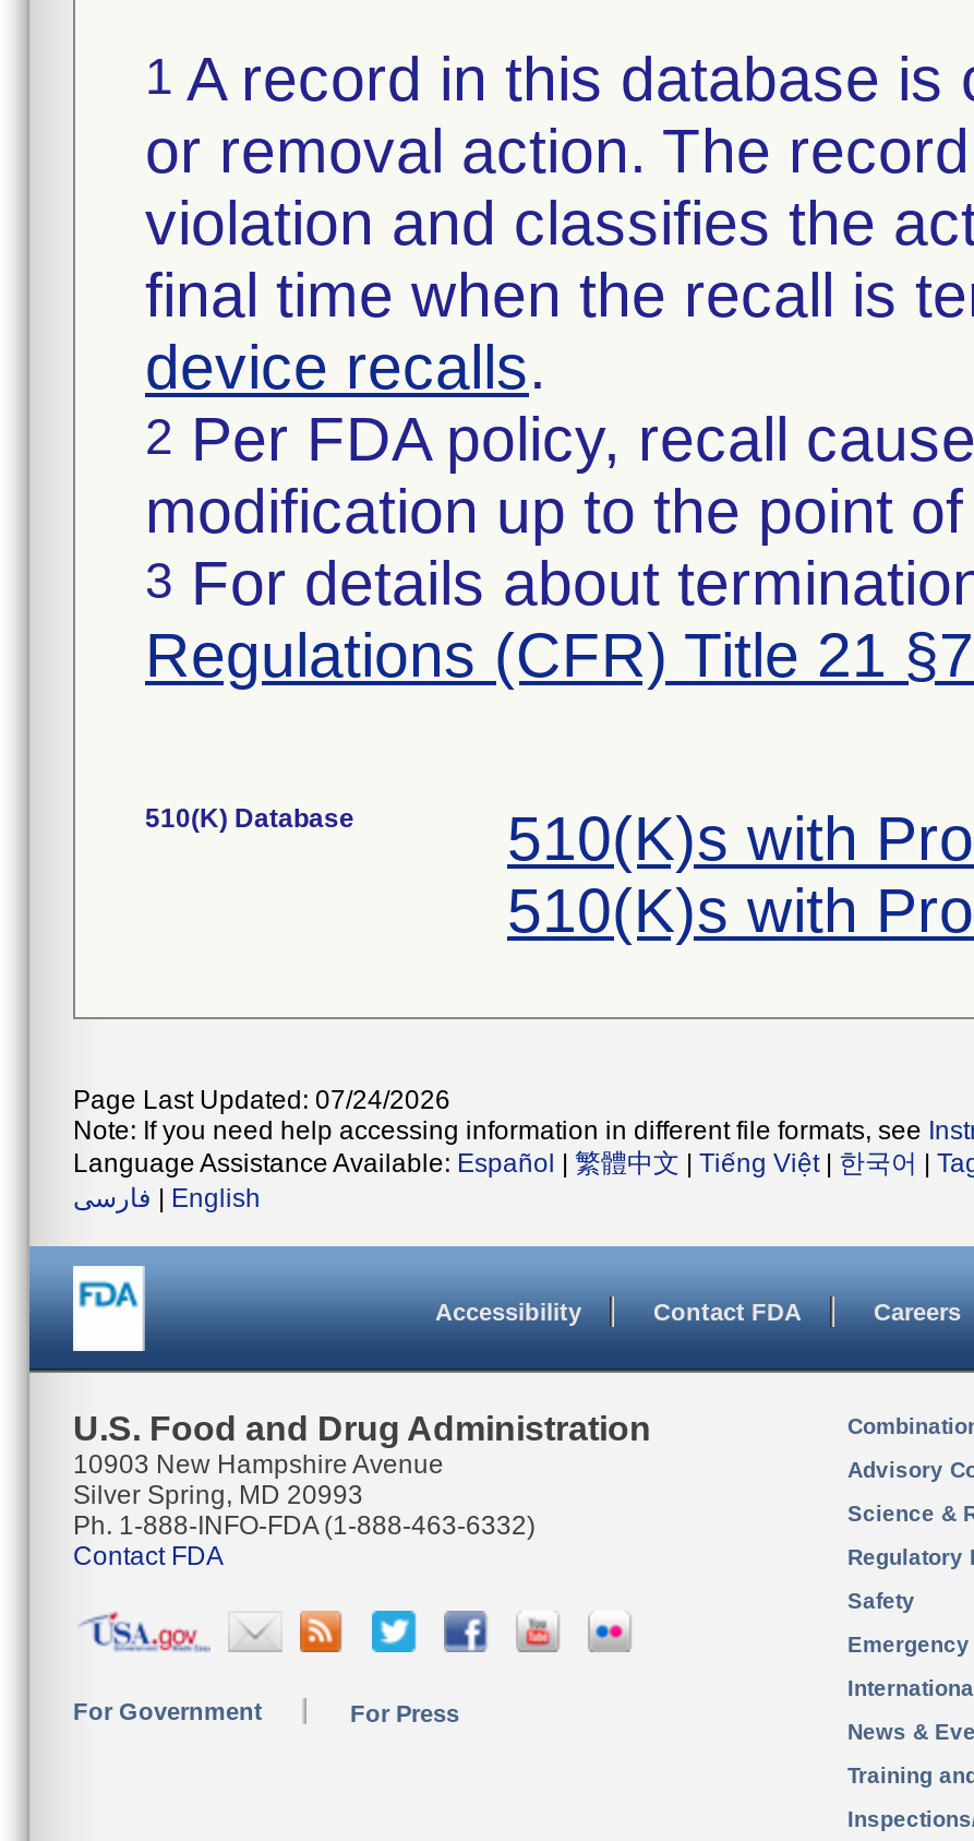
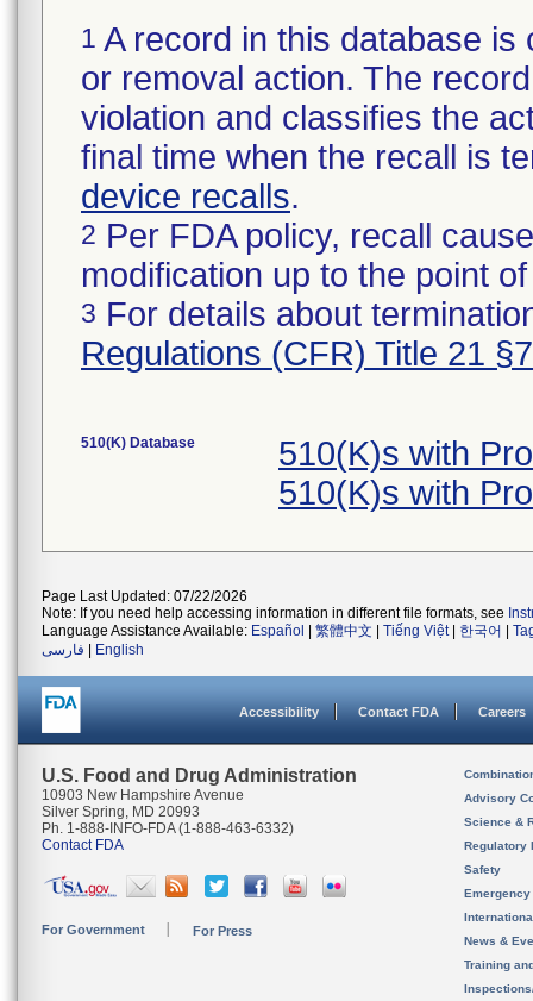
- Page Last Updated: 07/24/2026
+ Page Last Updated: 07/22/2026
